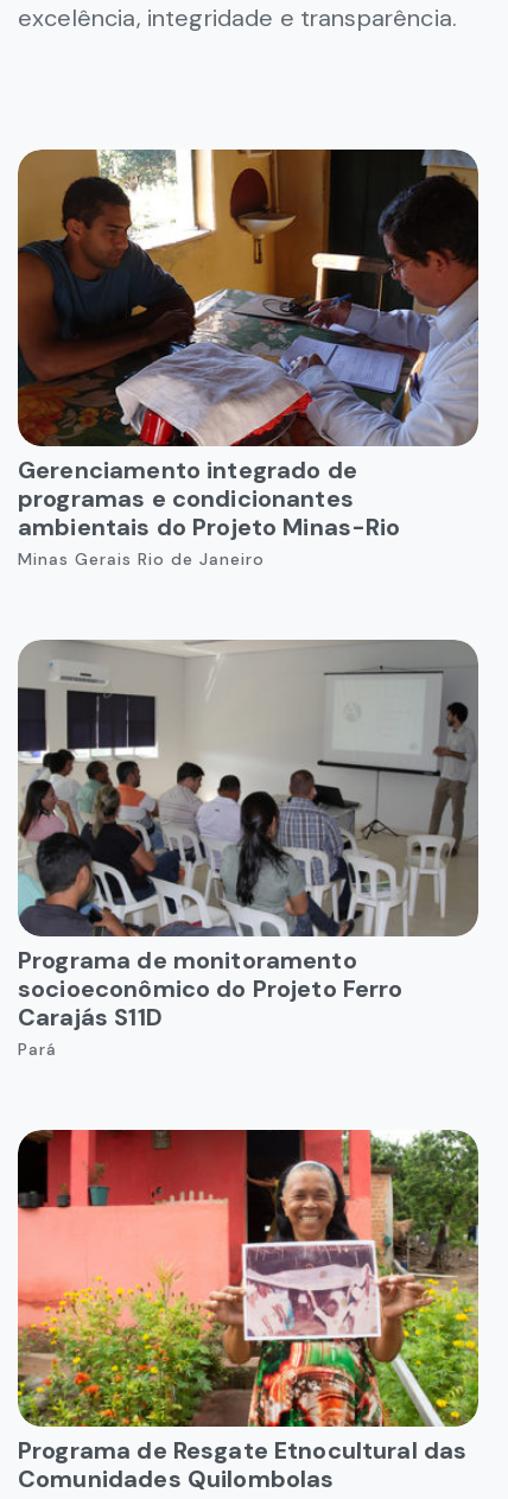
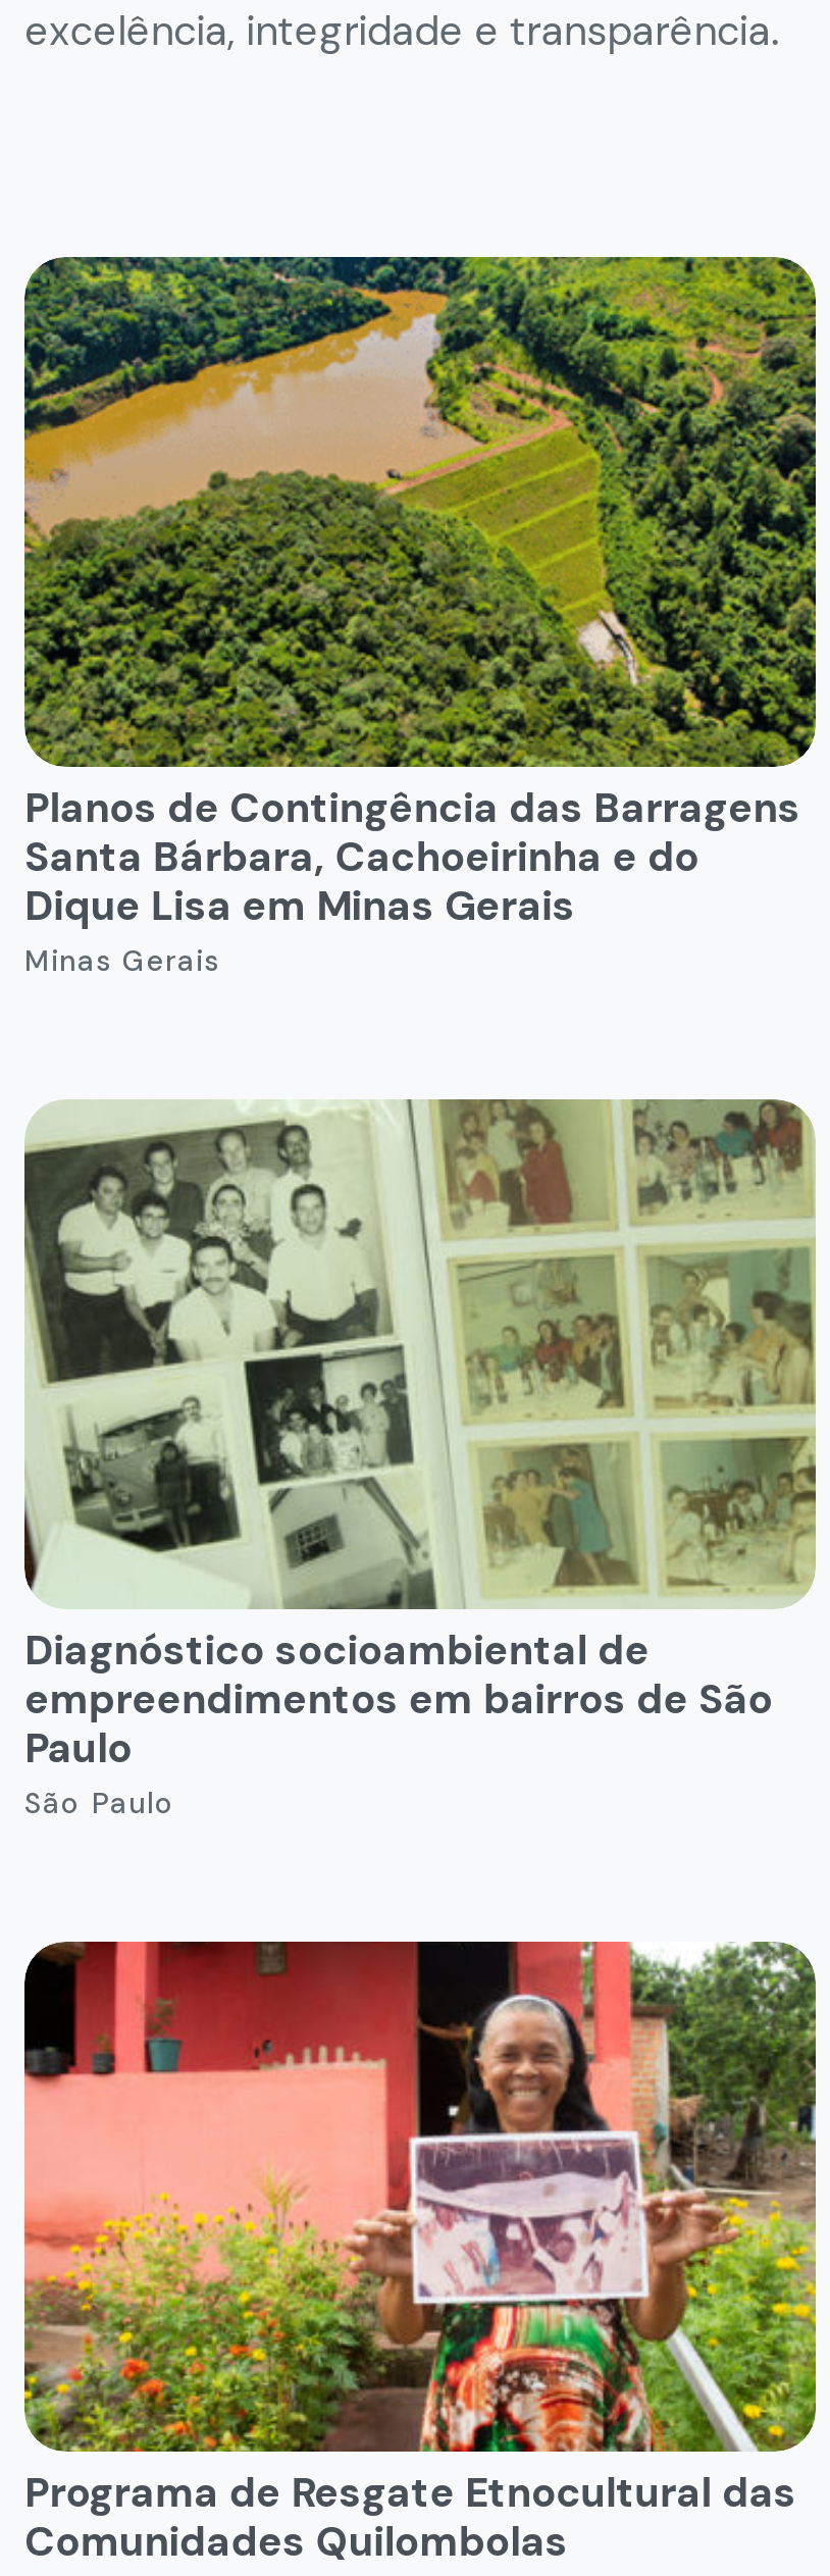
- [image]
- Gerenciamento integrado de
- programas e condicionantes
- ambientais do Projeto Minas-Rio
- Minas Gerais Rio de Janeiro
+ [image]
+ Planos de Contingência das Barragens
+ Santa Bárbara, Cachoeirinha e do
+ Dique Lisa em Minas Gerais
+ Minas Gerais

- [image]
- Programa de monitoramento
- socioeconômico do Projeto Ferro
- Carajás S11D
- Pará
+ [image]
+ Diagnóstico socioambiental de
+ empreendimentos em bairros de São
+ Paulo
+ São Paulo
